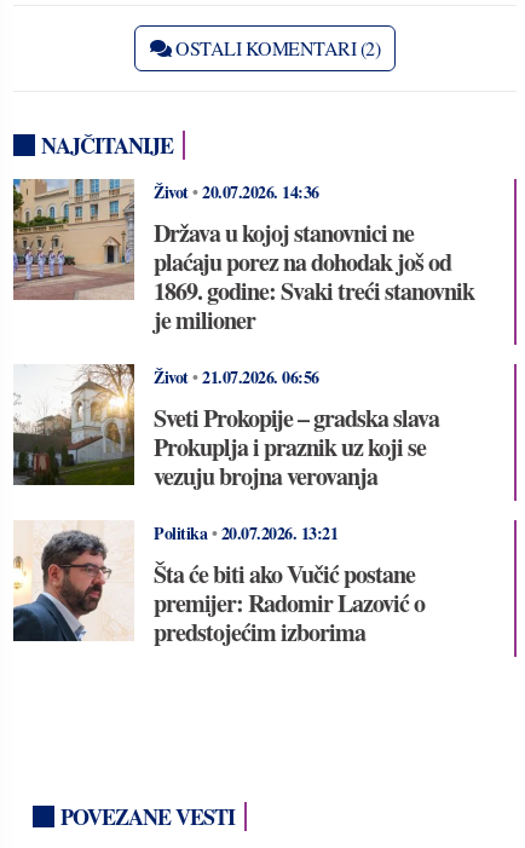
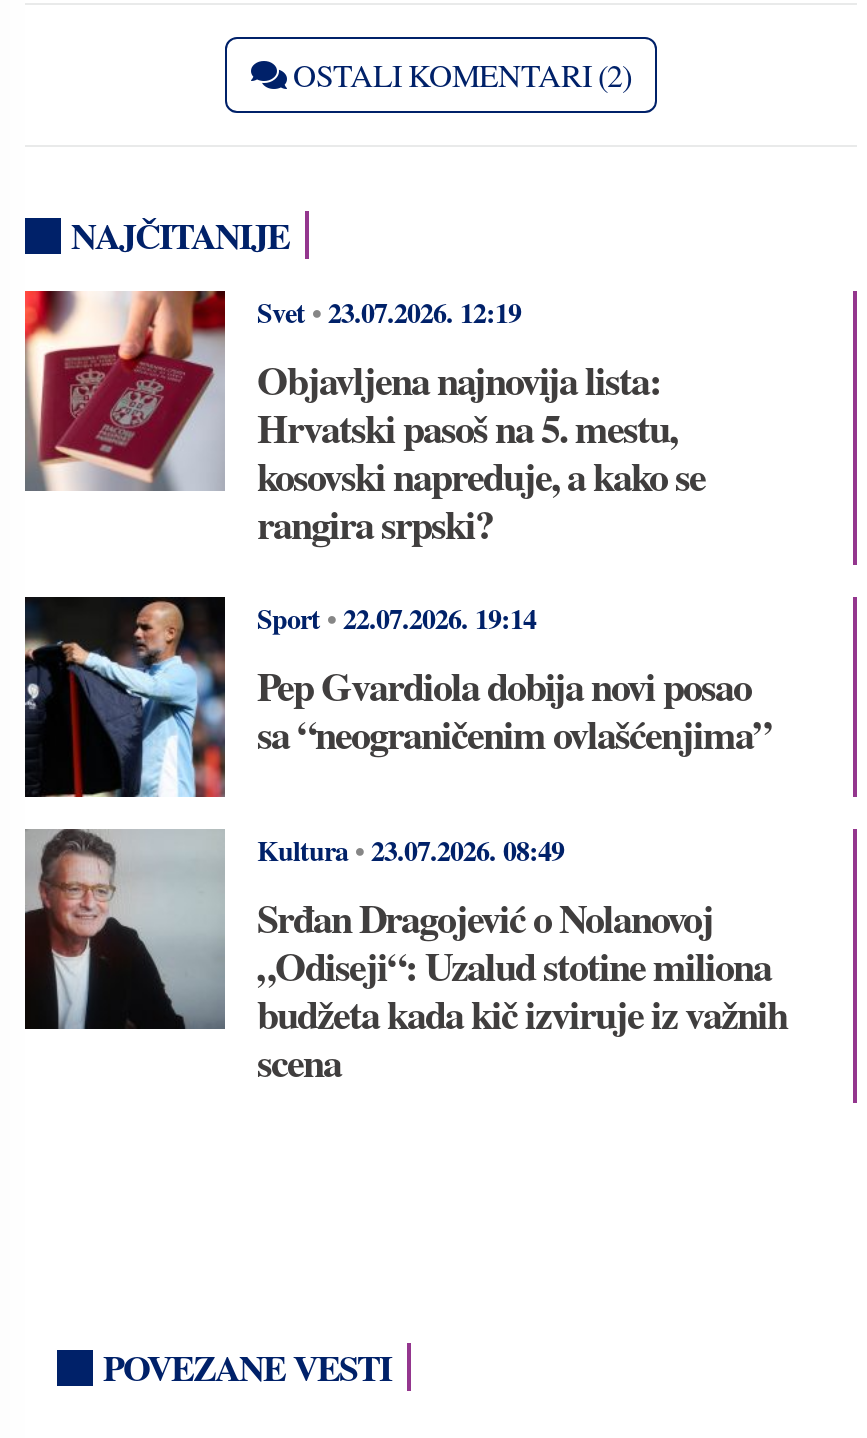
- [image]
- Život •20.07.2026. 14:36
- Država u kojoj stanovnici ne
- plaćaju porez na dohodak još od
- 1869. godine: Svaki treći stanovnik
- je milioner
+ [image]
+ Svet •23.07.2026. 12:19
+ Objavljena najnovija lista:
+ Hrvatski pasoš na 5. mestu,
+ kosovski napreduje, a kako se
+ rangira srpski?

- [image]
- Život • 21.07.2026. 06:56
- Sveti Prokopije – gradska slava
- Prokuplja i praznik uz koji se
- vezuju brojna verovanja
+ [image]
+ Sport •22.07.2026. 19:14
+ Pep Gvardiola dobija novi posao
+ sa “neograničenim ovlašćenjima”

- [image]
- Politika • 20.07.2026. 13:21
- Šta će biti ako Vučić postane
- premijer: Radomir Lazović o
- predstojećim izborima
+ [image]
+ Kultura •23.07.2026. 08:49
+ Srđan Dragojević o Nolanovoj
+ „Odiseji“: Uzalud stotine miliona
+ budžeta kada kič izviruje iz važnih
+ scena
